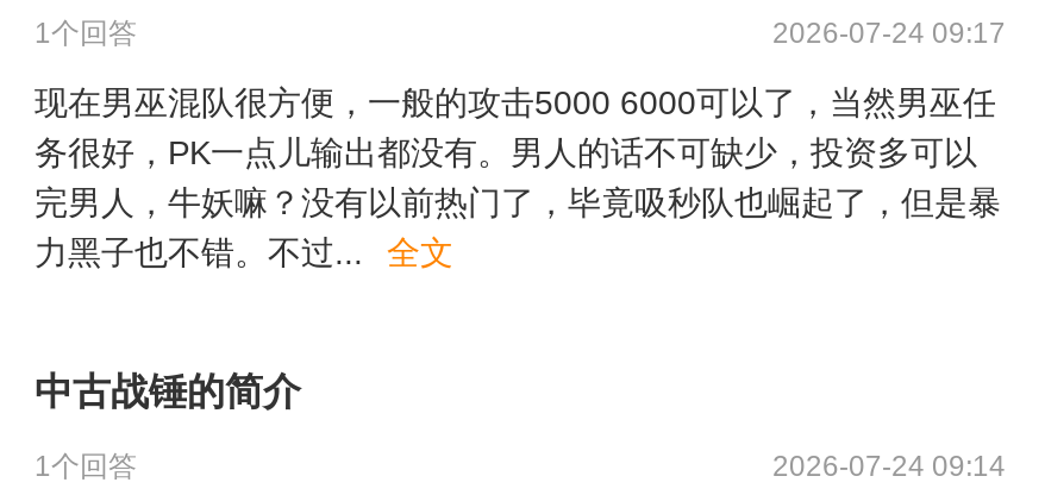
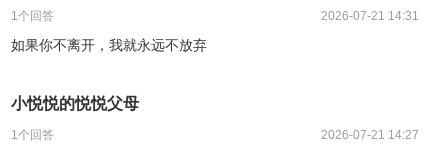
- 2026-07-24 09:17
+ 2026-07-21 14:31

- 现在男巫混队很方便，一般的攻击5000 6000可以了，当然男巫任
- 务很好，PK一点儿输出都没有。男人的话不可缺少，投资多可以
- 完男人，牛妖嘛？没有以前热门了，毕竟吸秒队也崛起了，但是暴
- 力黑子也不错。不过...
- 全文
+ 如果你不离开，我就永远不放弃

- 中古战锤的简介
+ 小悦悦的悦悦父母

- 2026-07-24 09:14
+ 2026-07-21 14:27
